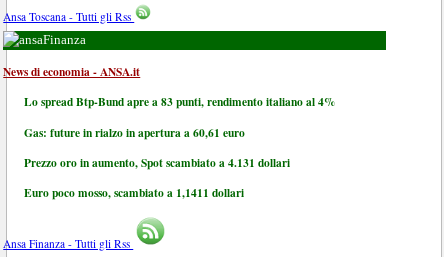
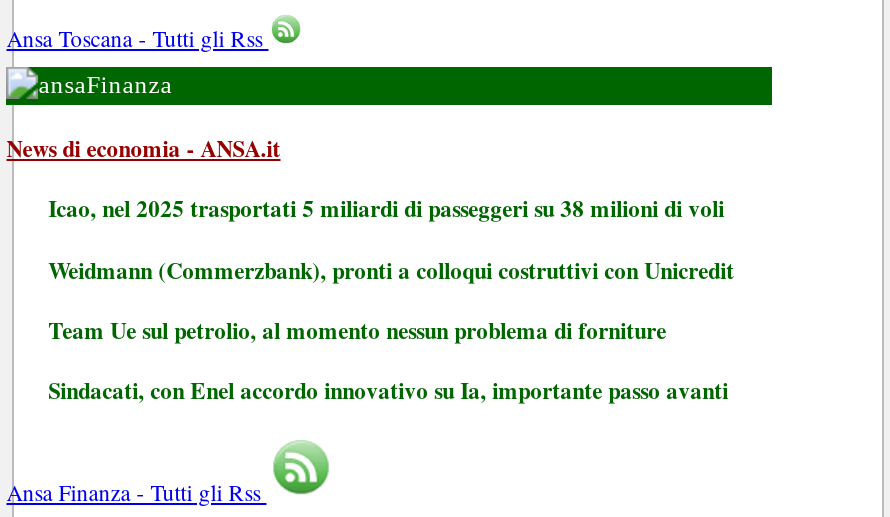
- Lo spread Btp-Bund apre a 83 punti, rendimento italiano al 4%
+ Icao, nel 2025 trasportati 5 miliardi di passeggeri su 38 milioni di voli

- Gas: future in rialzo in apertura a 60,61 euro
+ Weidmann (Commerzbank), pronti a colloqui costruttivi con Unicredit

- Prezzo oro in aumento, Spot scambiato a 4.131 dollari
+ Team Ue sul petrolio, al momento nessun problema di forniture

- Euro poco mosso, scambiato a 1,1411 dollari
+ Sindacati, con Enel accordo innovativo su Ia, importante passo avanti
